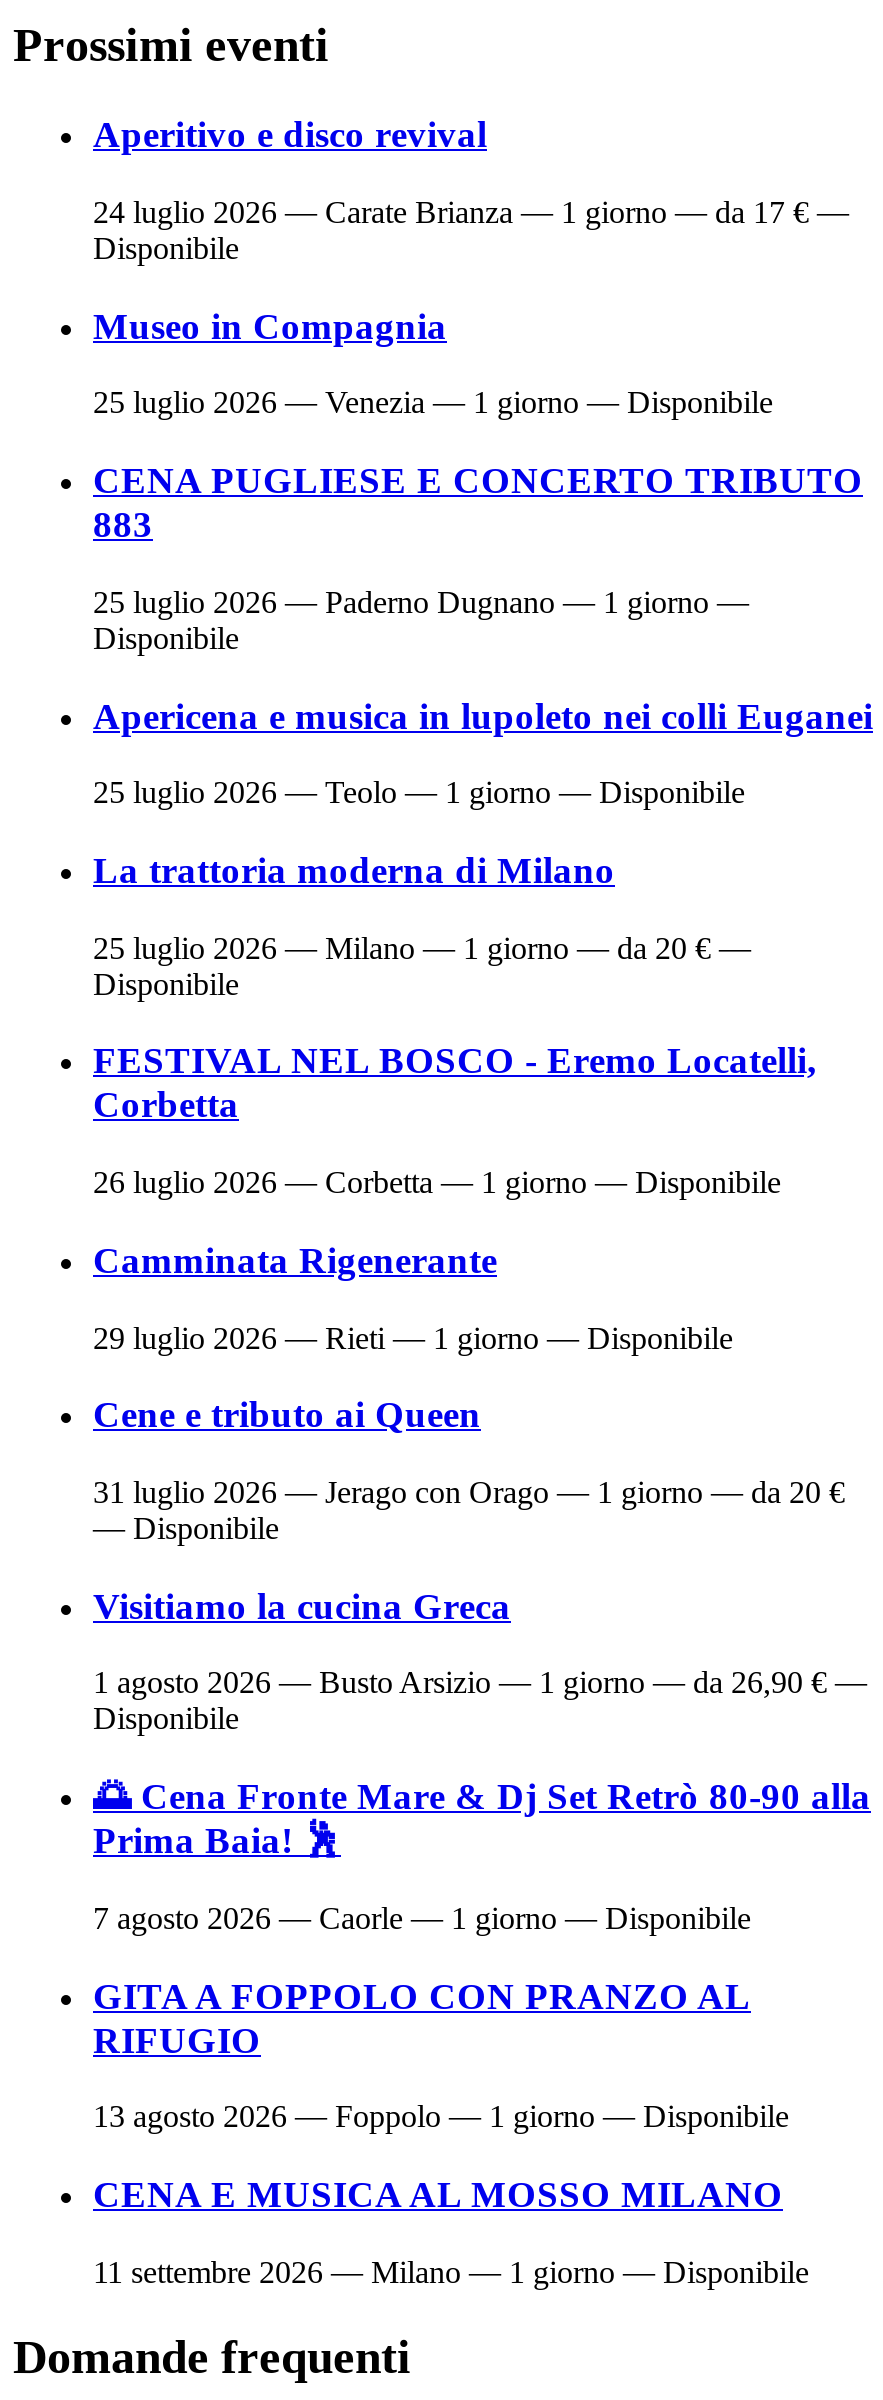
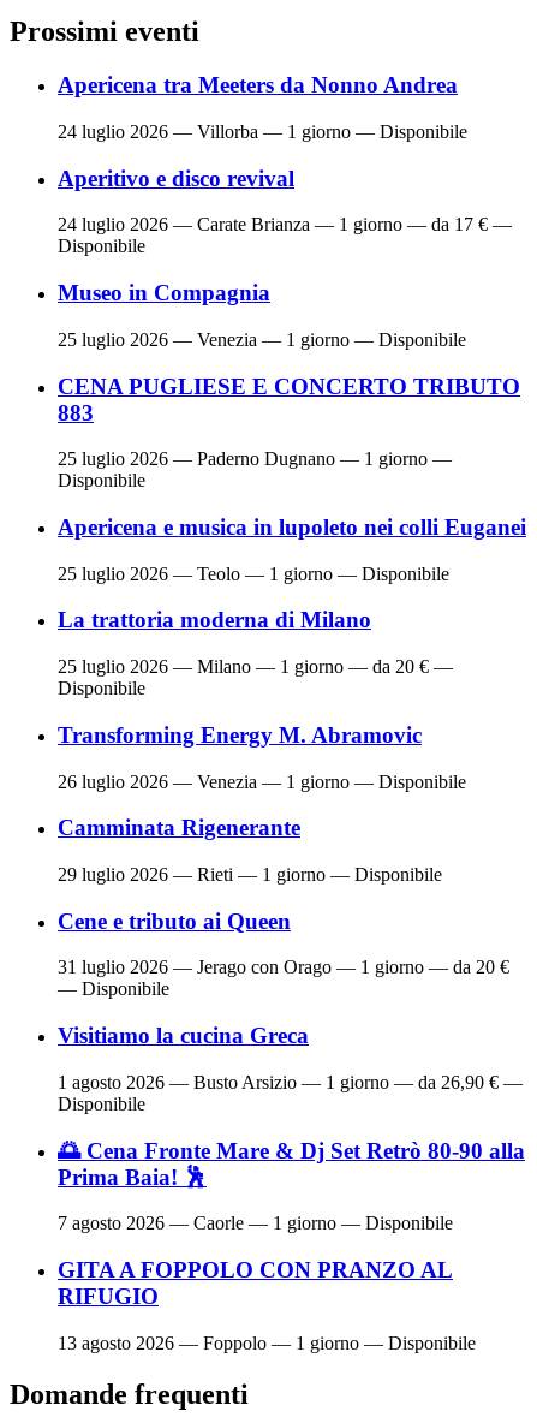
+ Apericena tra Meeters da Nonno Andrea
+ 24 luglio 2026 — Villorba — 1 giorno — Disponibile

moved down: Aperitivo e disco revival | 24 luglio 2026 — Carate Brianza — 1 giorno — da 17 € — | Disponibile | ... | 25 luglio 2026 — Milano — 1 giorno — da 20 € — | Disponibile

- FESTIVAL NEL BOSCO - Eremo Locatelli,
- Corbetta
+ Transforming Energy M. Abramovic

- 26 luglio 2026 — Corbetta — 1 giorno — Disponibile
+ 26 luglio 2026 — Venezia — 1 giorno — Disponibile

moved down: Camminata Rigenerante | 29 luglio 2026 — Rieti — 1 giorno — Disponibile | Cene e tributo ai Queen | ... | RIFUGIO | 13 agosto 2026 — Foppolo — 1 giorno — Disponibile

- CENA E MUSICA AL MOSSO MILANO
- 11 settembre 2026 — Milano — 1 giorno — Disponibile
